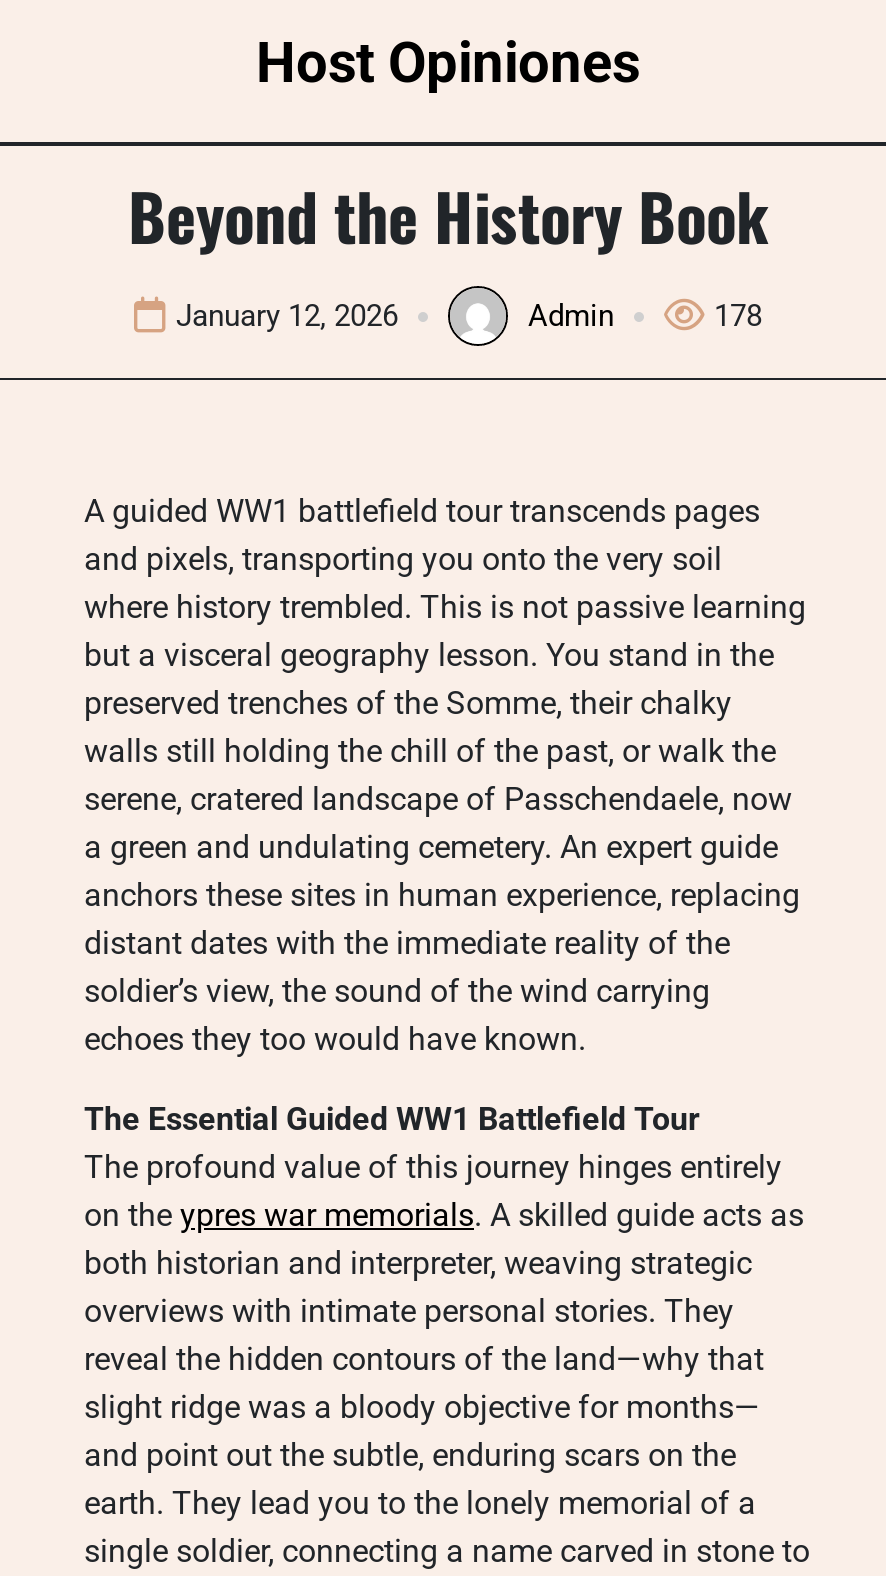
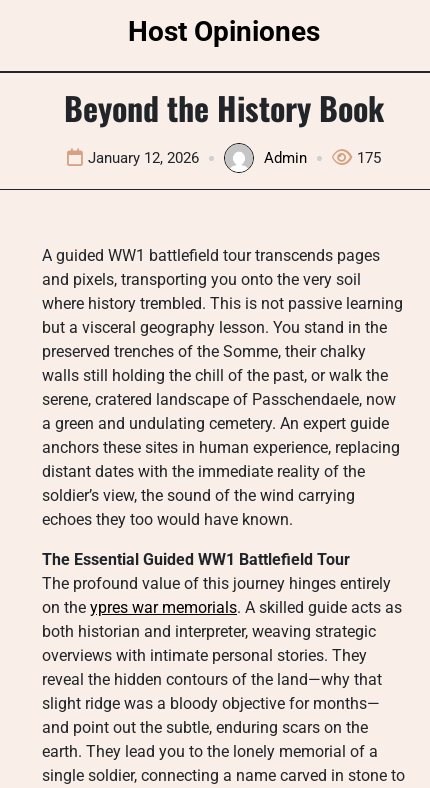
- 178
+ 175
